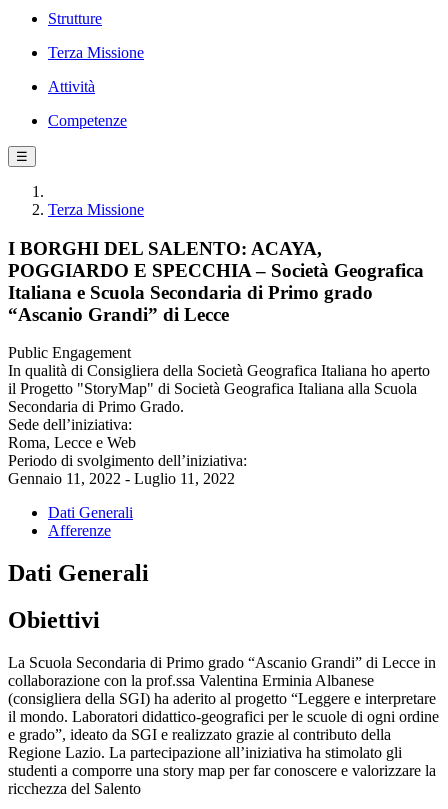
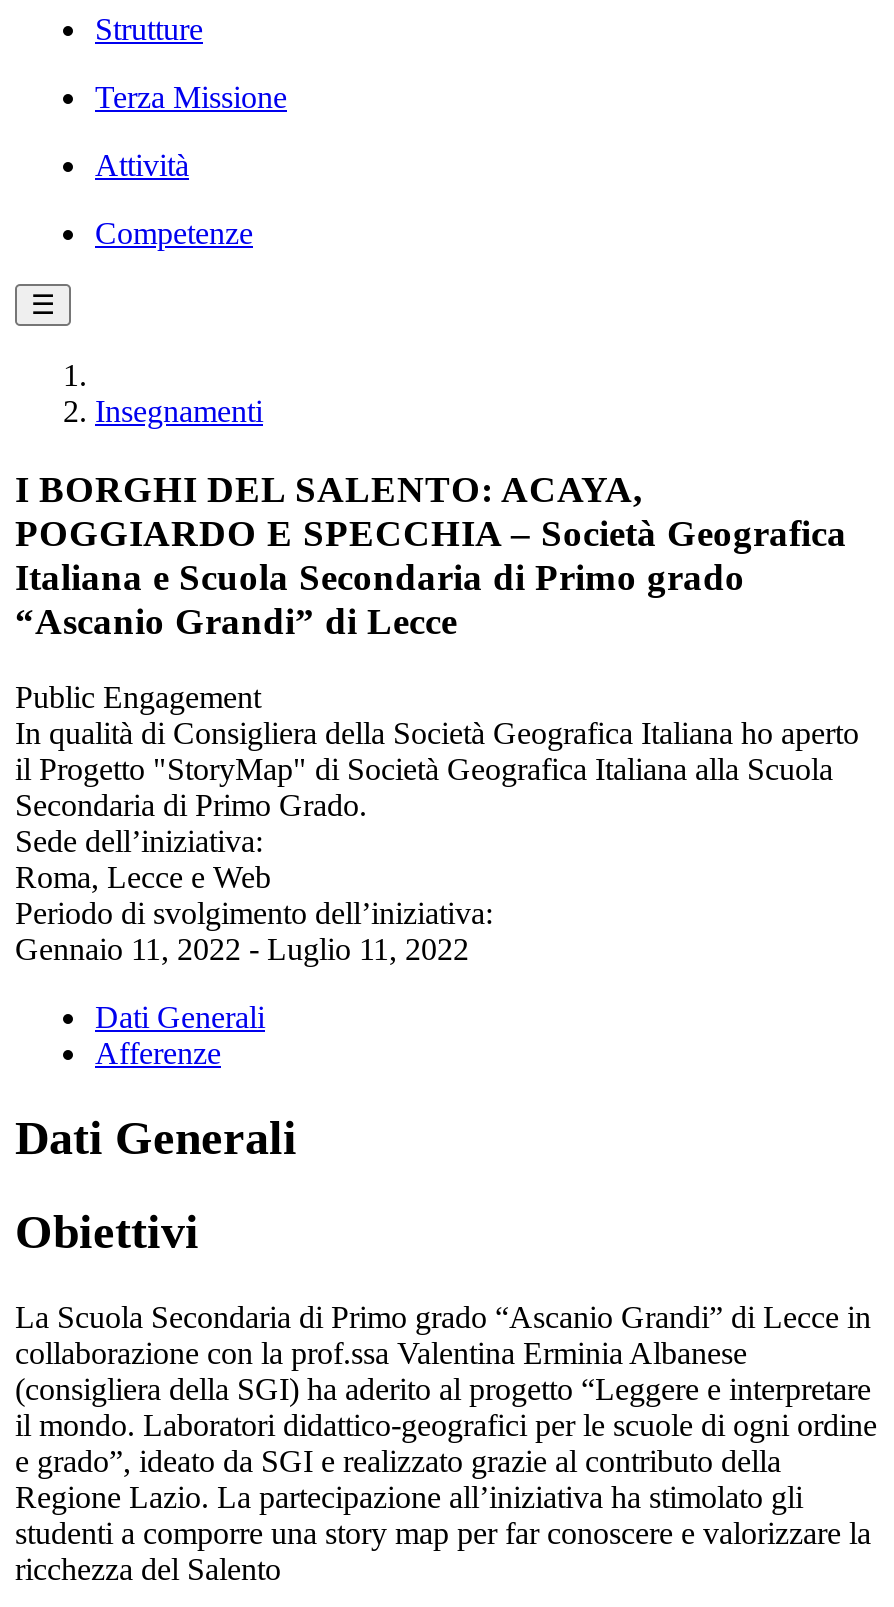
- Terza Missione
+ Insegnamenti
